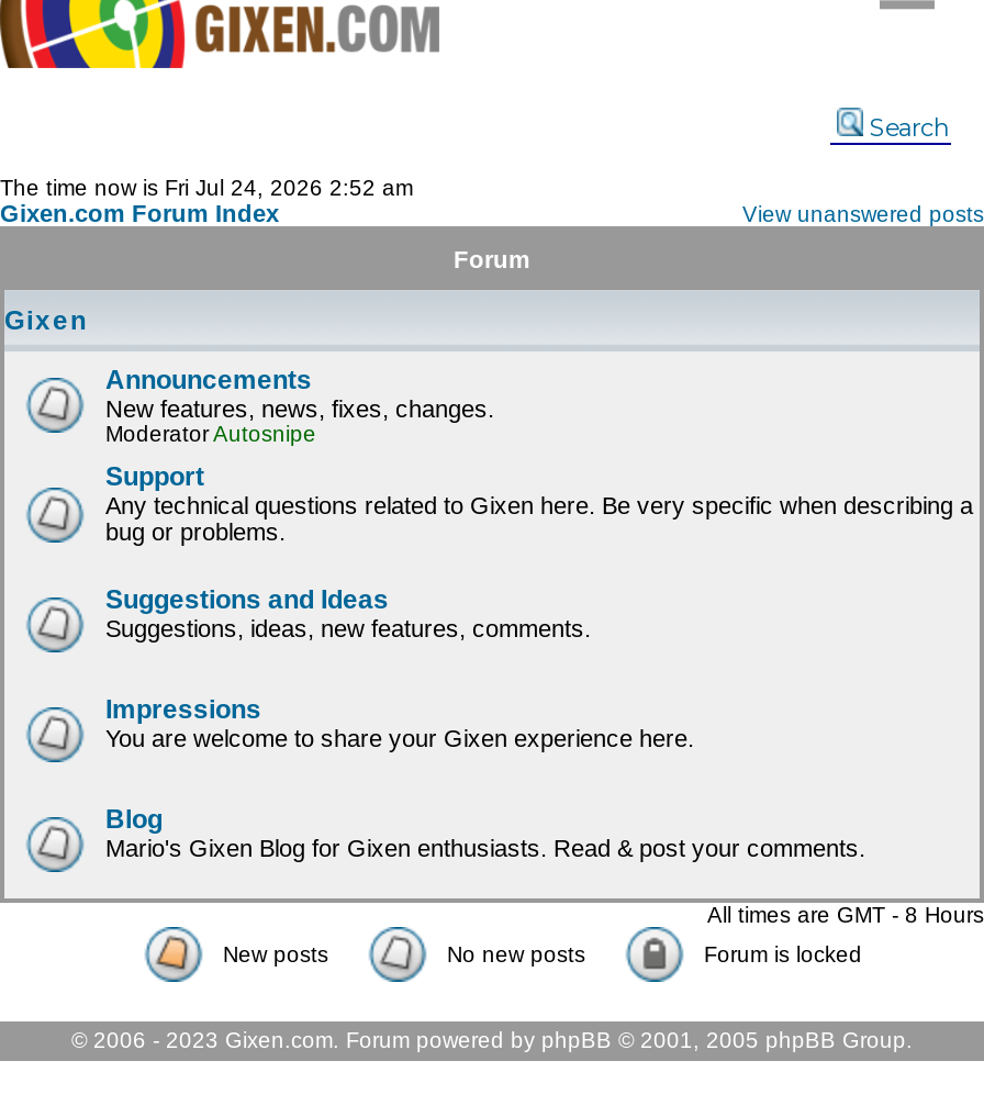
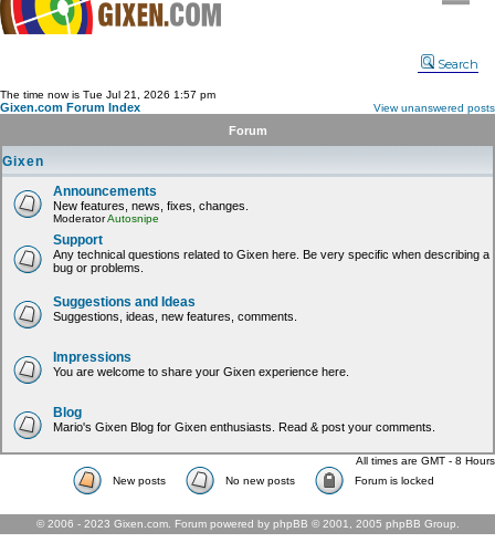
- The time now is Fri Jul 24, 2026 2:52 am
+ The time now is Tue Jul 21, 2026 1:57 pm
